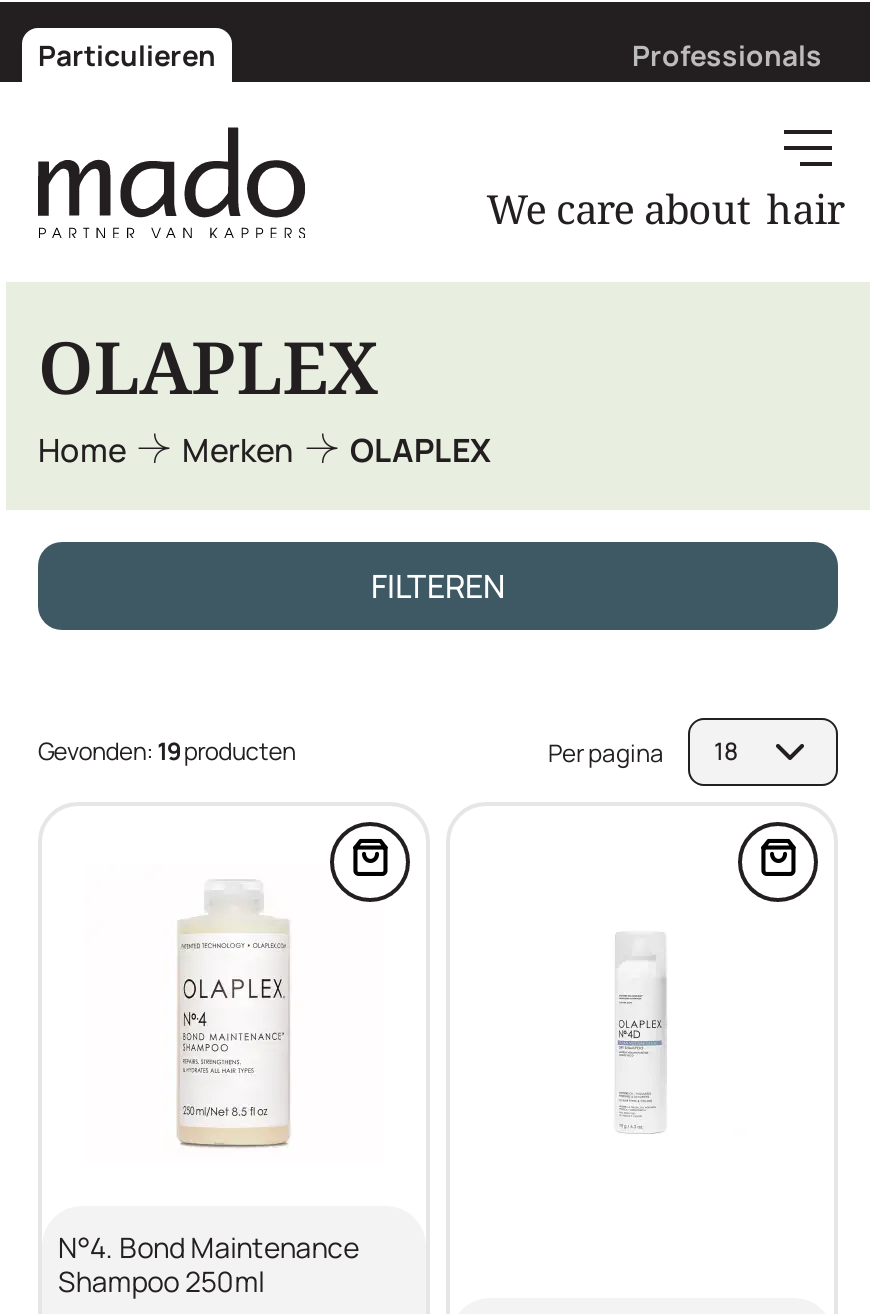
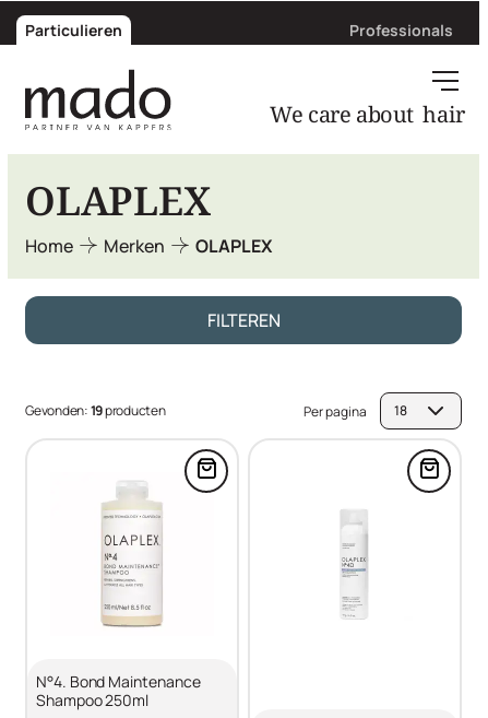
- We care about
+ We care about hair
